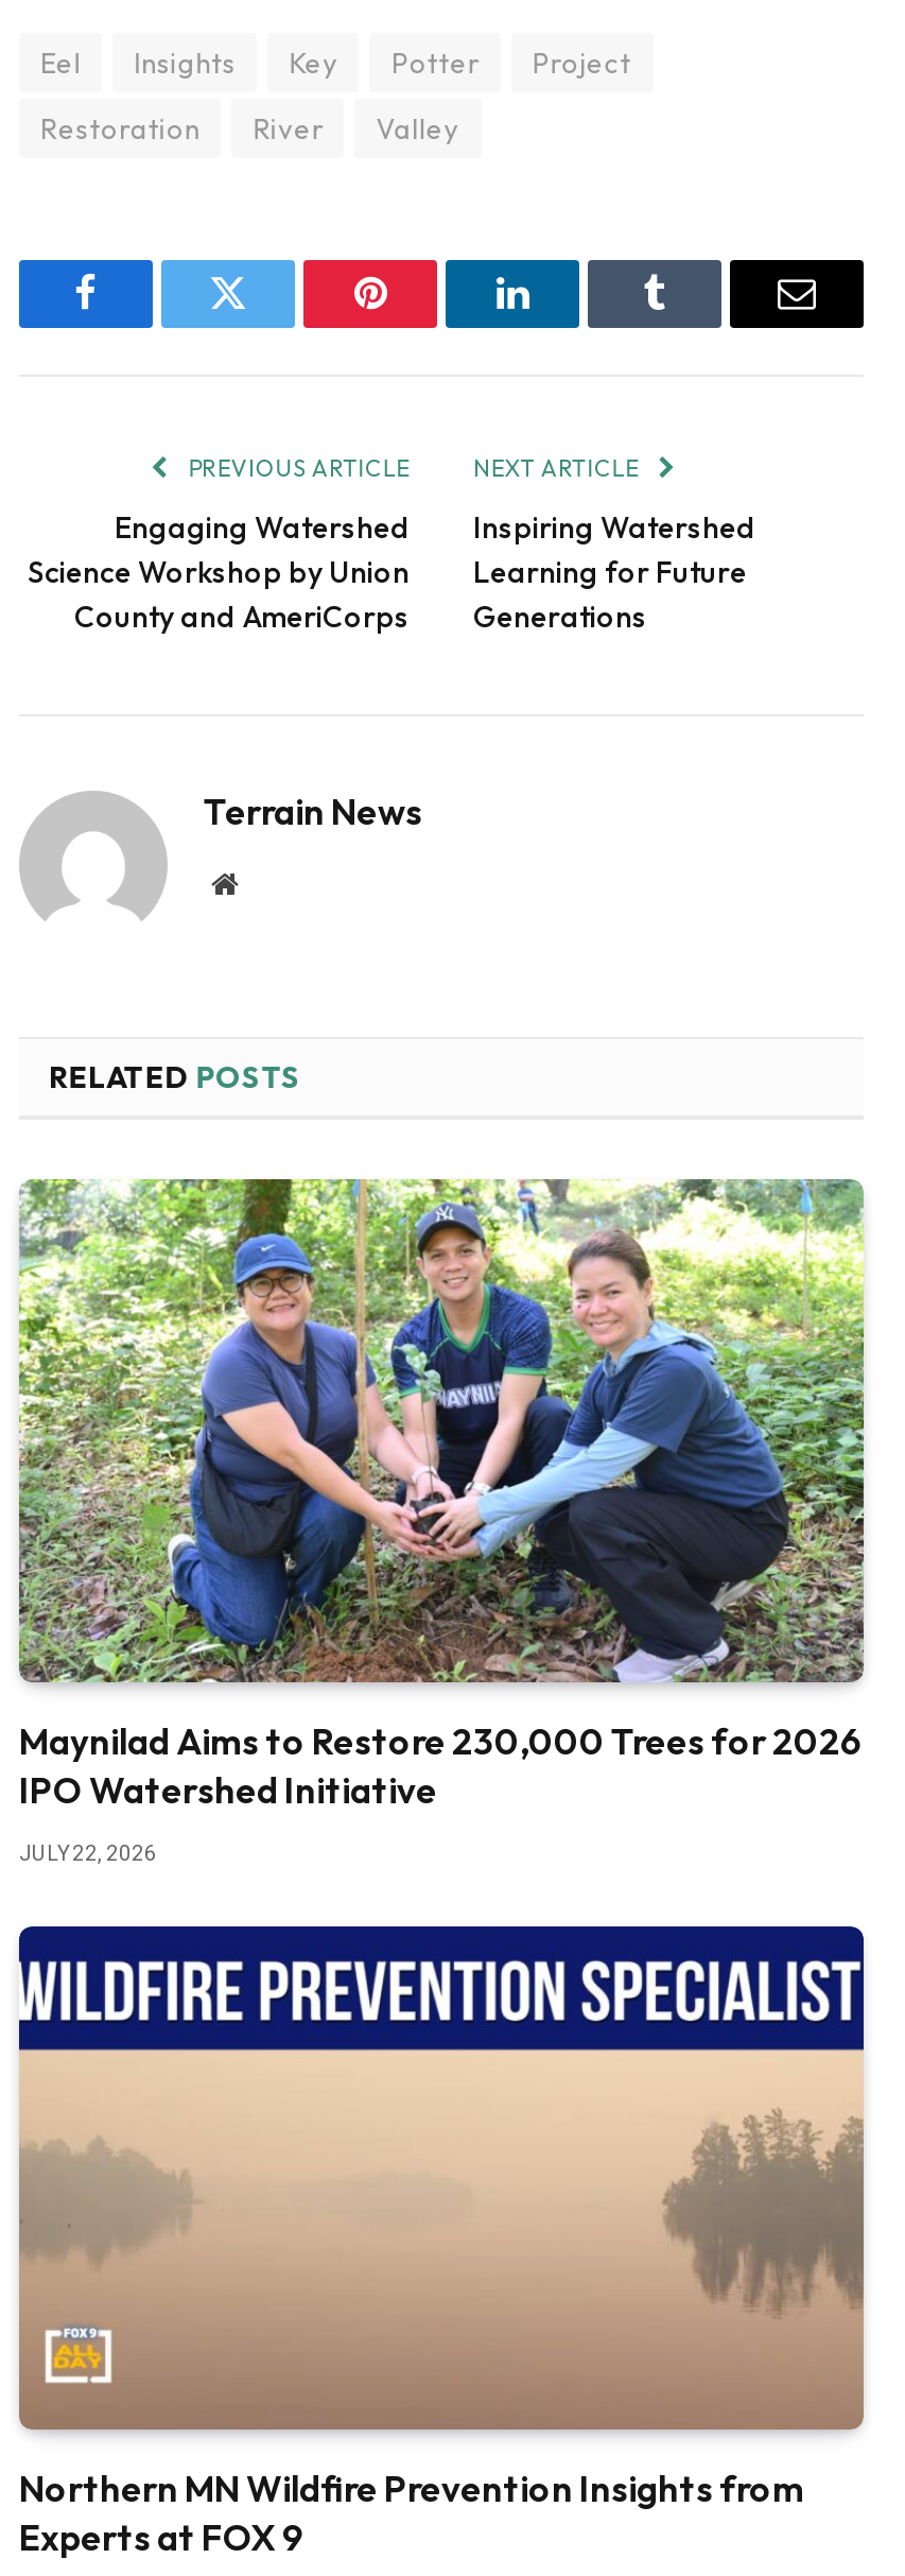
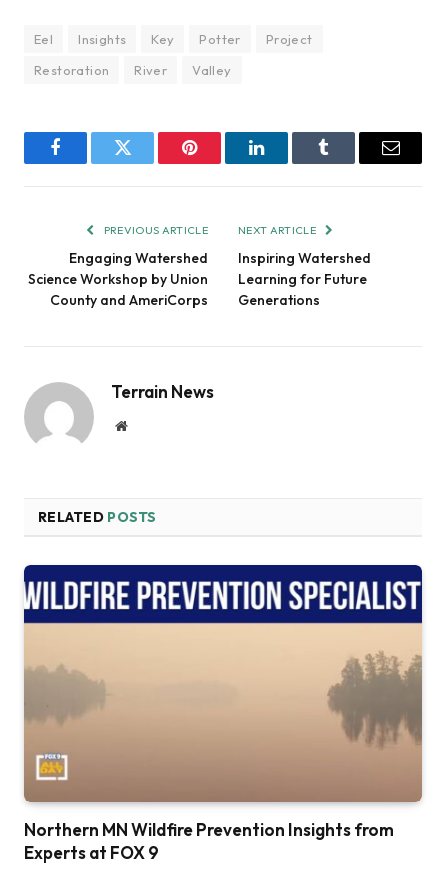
- [image]
- Maynilad Aims to Restore 230,000 Trees for 2026
- IPO Watershed Initiative
- JULY 22, 2026
